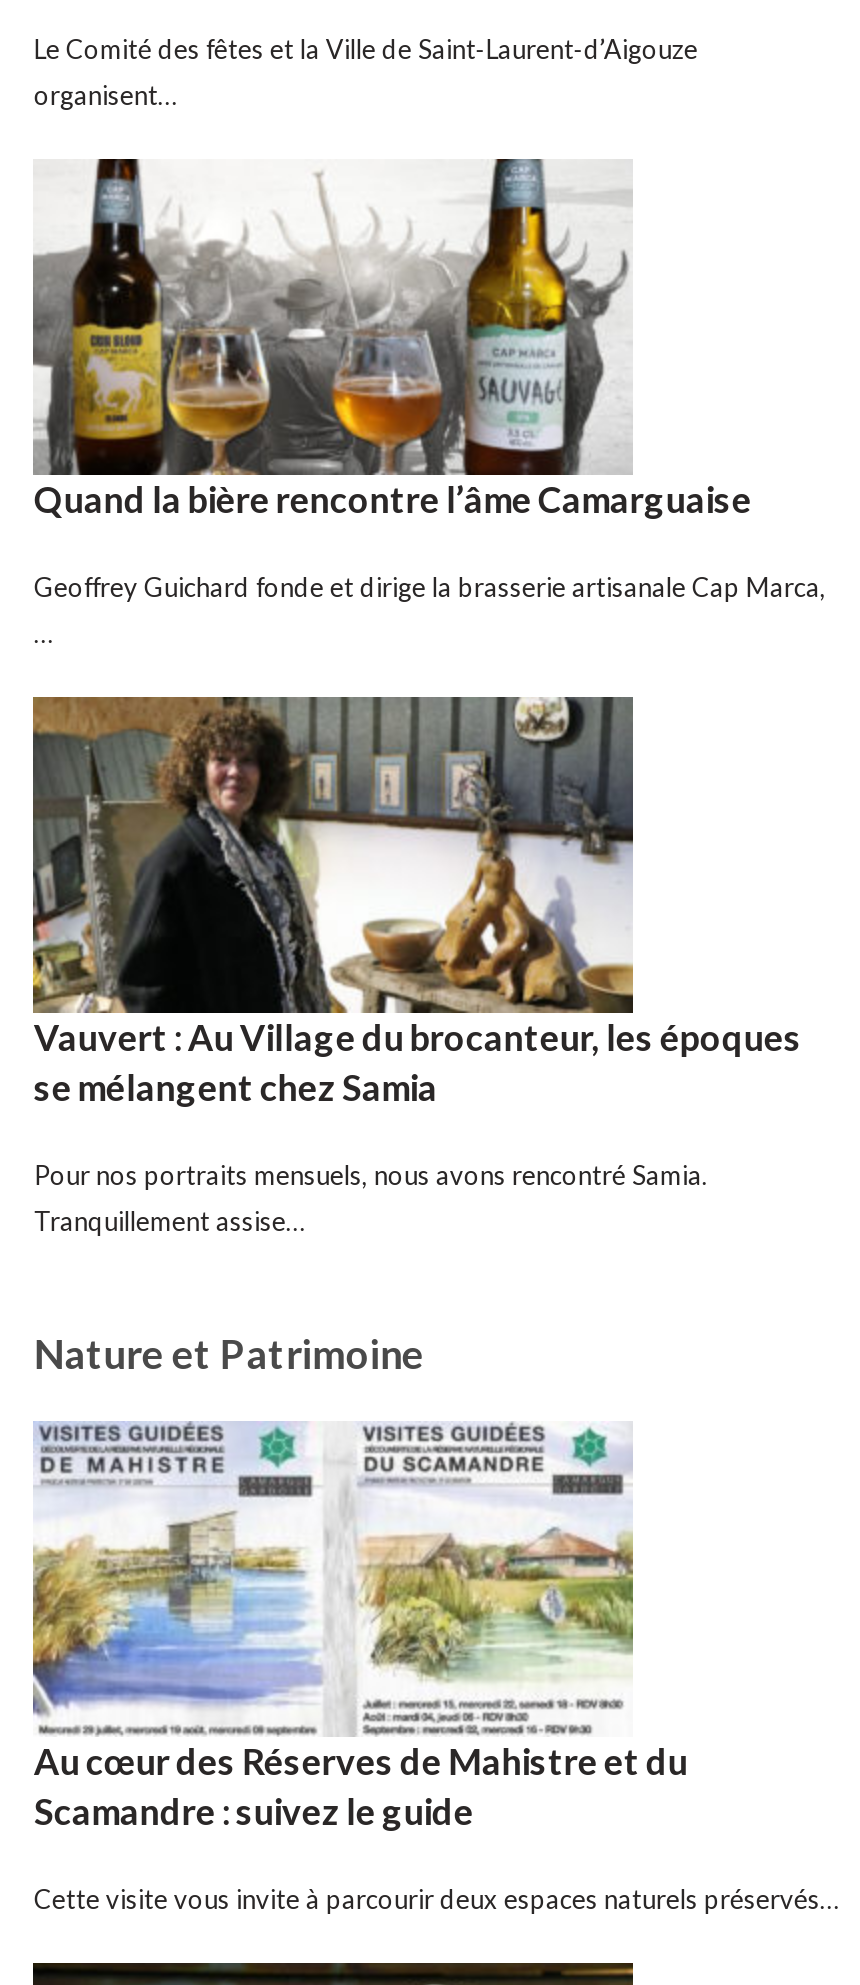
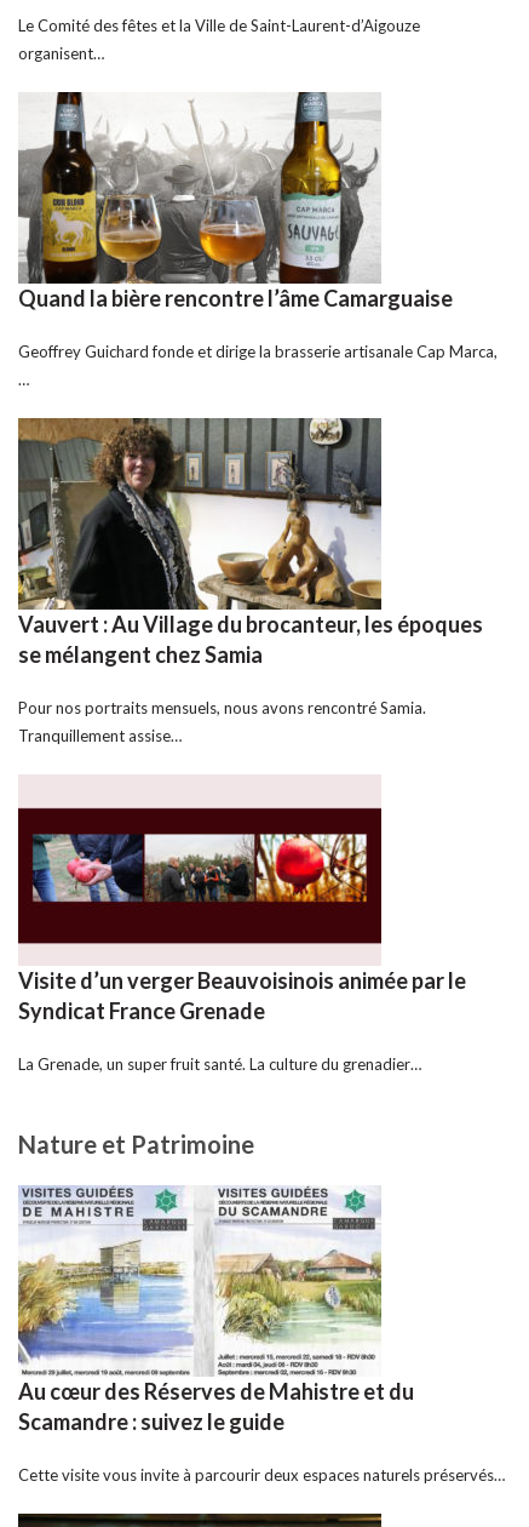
+ [image]
+ Visite d’un verger Beauvoisinois animée par le
+ Syndicat France Grenade
+ La Grenade, un super fruit santé. La culture du grenadier…
